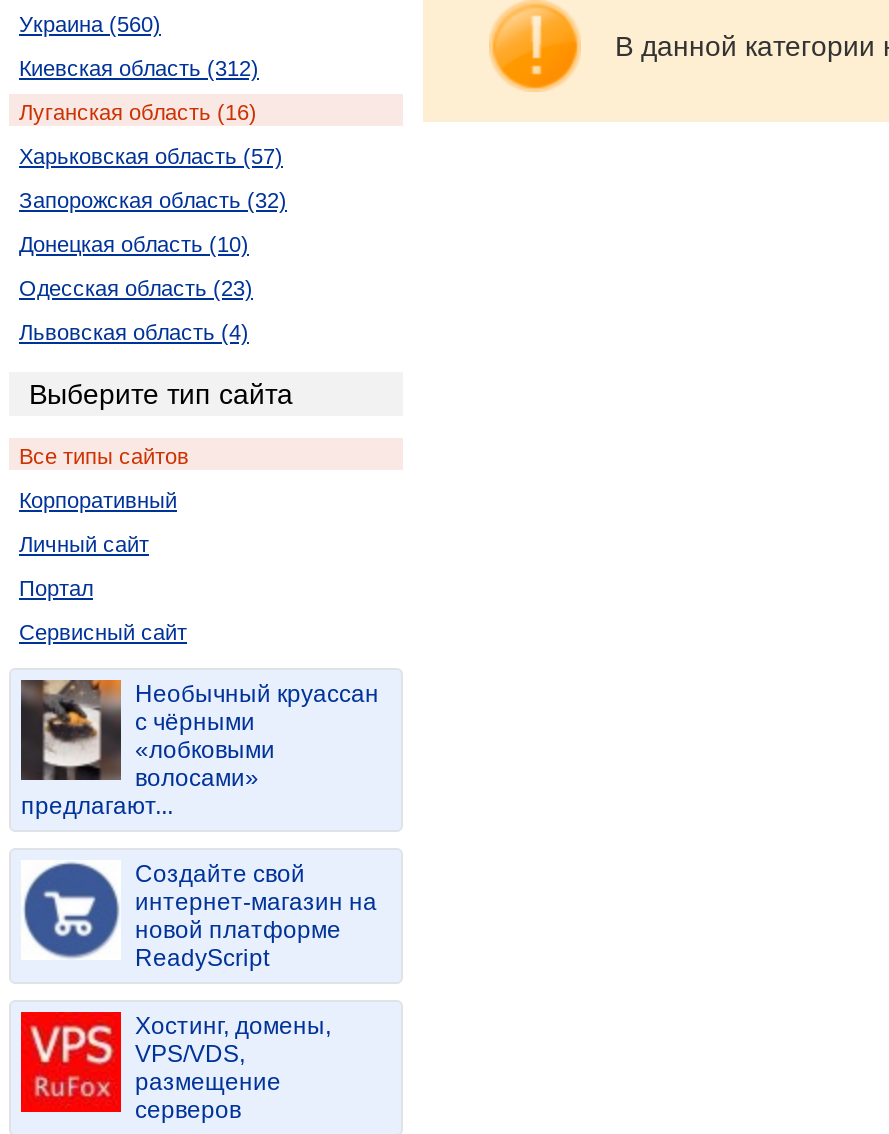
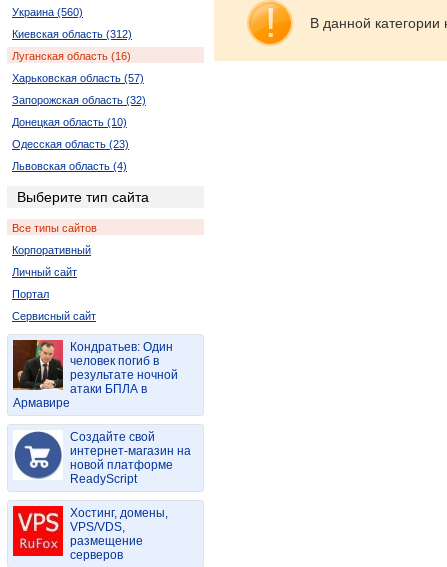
- [image]
- Необычный круассан
- с чёрными
- «лобковыми
- волосами»
- предлагают...
+ [image]
+ Кондратьев: Один
+ человек погиб в
+ результате ночной
+ атаки БПЛА в
+ Армавире
